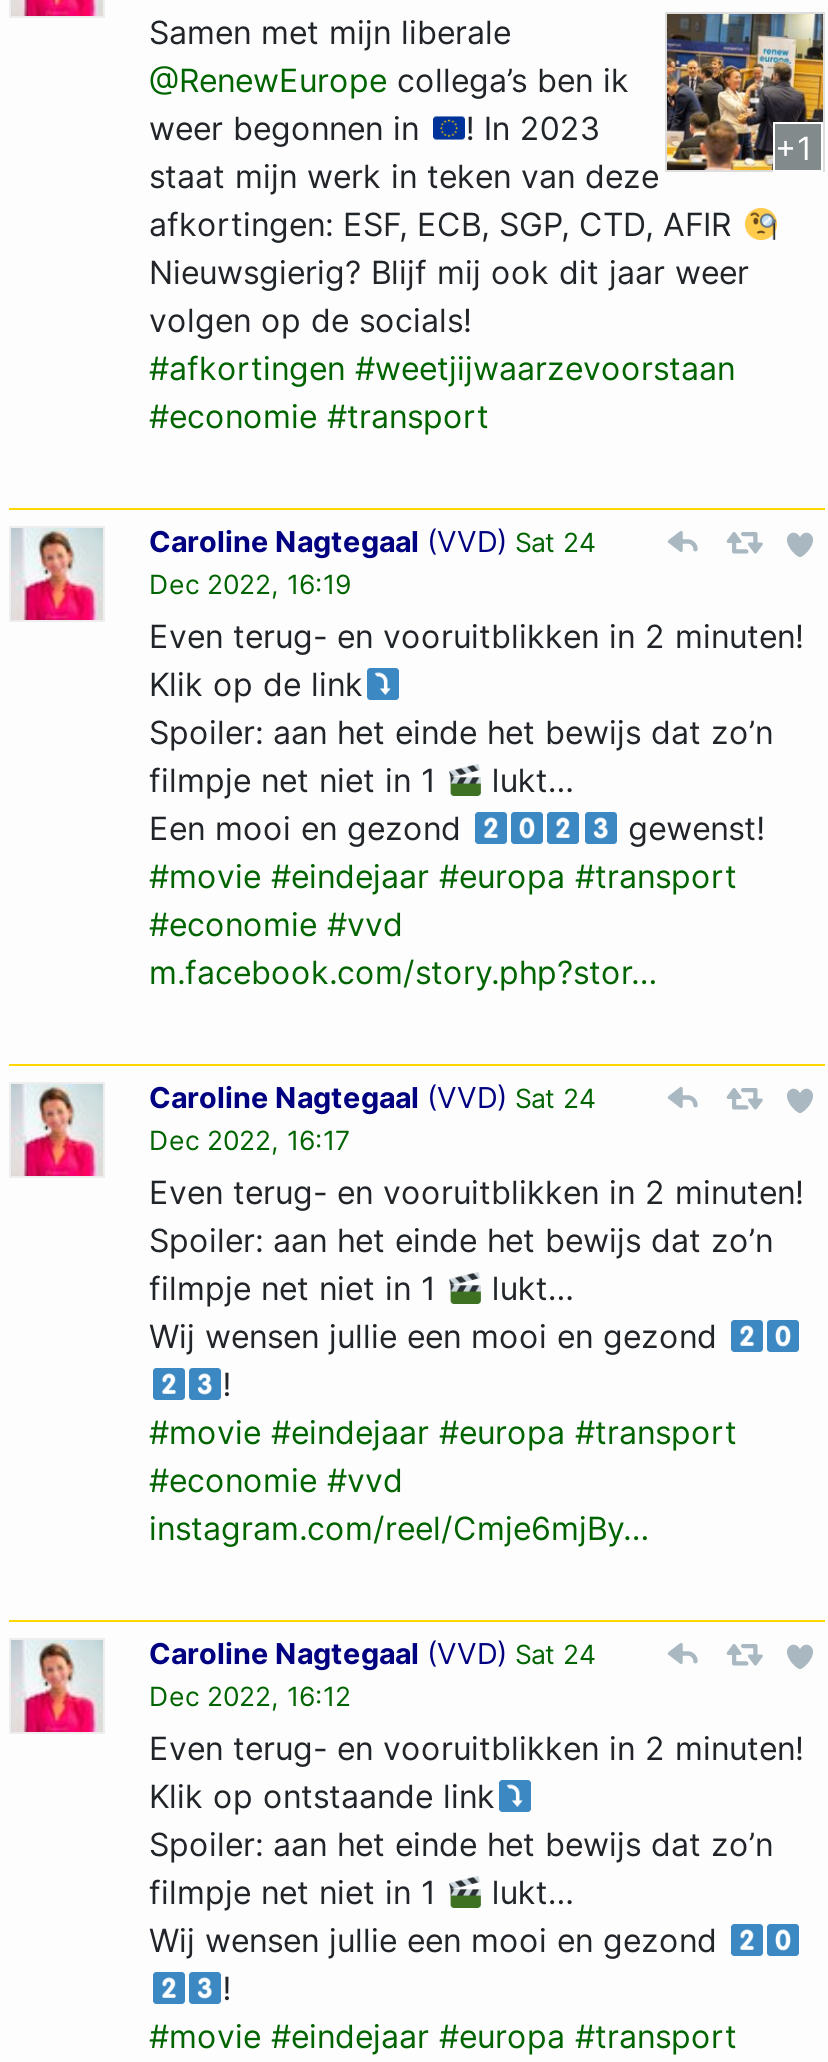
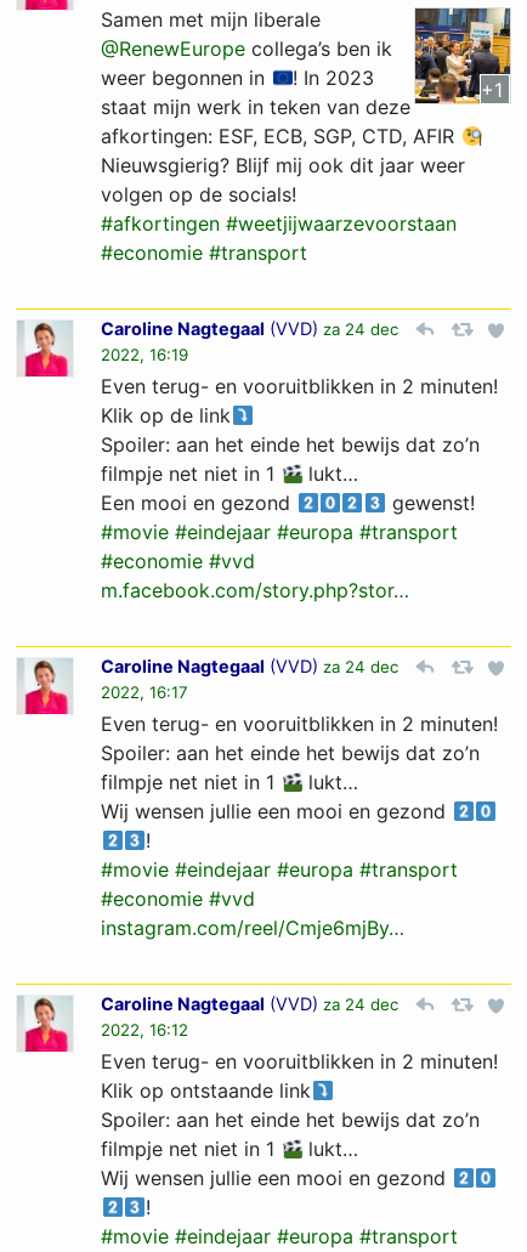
- Caroline Nagtegaal (VVD) Sat 24
- Dec 2022, 16:19
+ Caroline Nagtegaal (VVD) za 24 dec
+ 2022, 16:19

- Caroline Nagtegaal (VVD) Sat 24
- Dec 2022, 16:17
+ Caroline Nagtegaal (VVD) za 24 dec
+ 2022, 16:17

- Caroline Nagtegaal (VVD) Sat 24
- Dec 2022, 16:12
+ Caroline Nagtegaal (VVD) za 24 dec
+ 2022, 16:12
